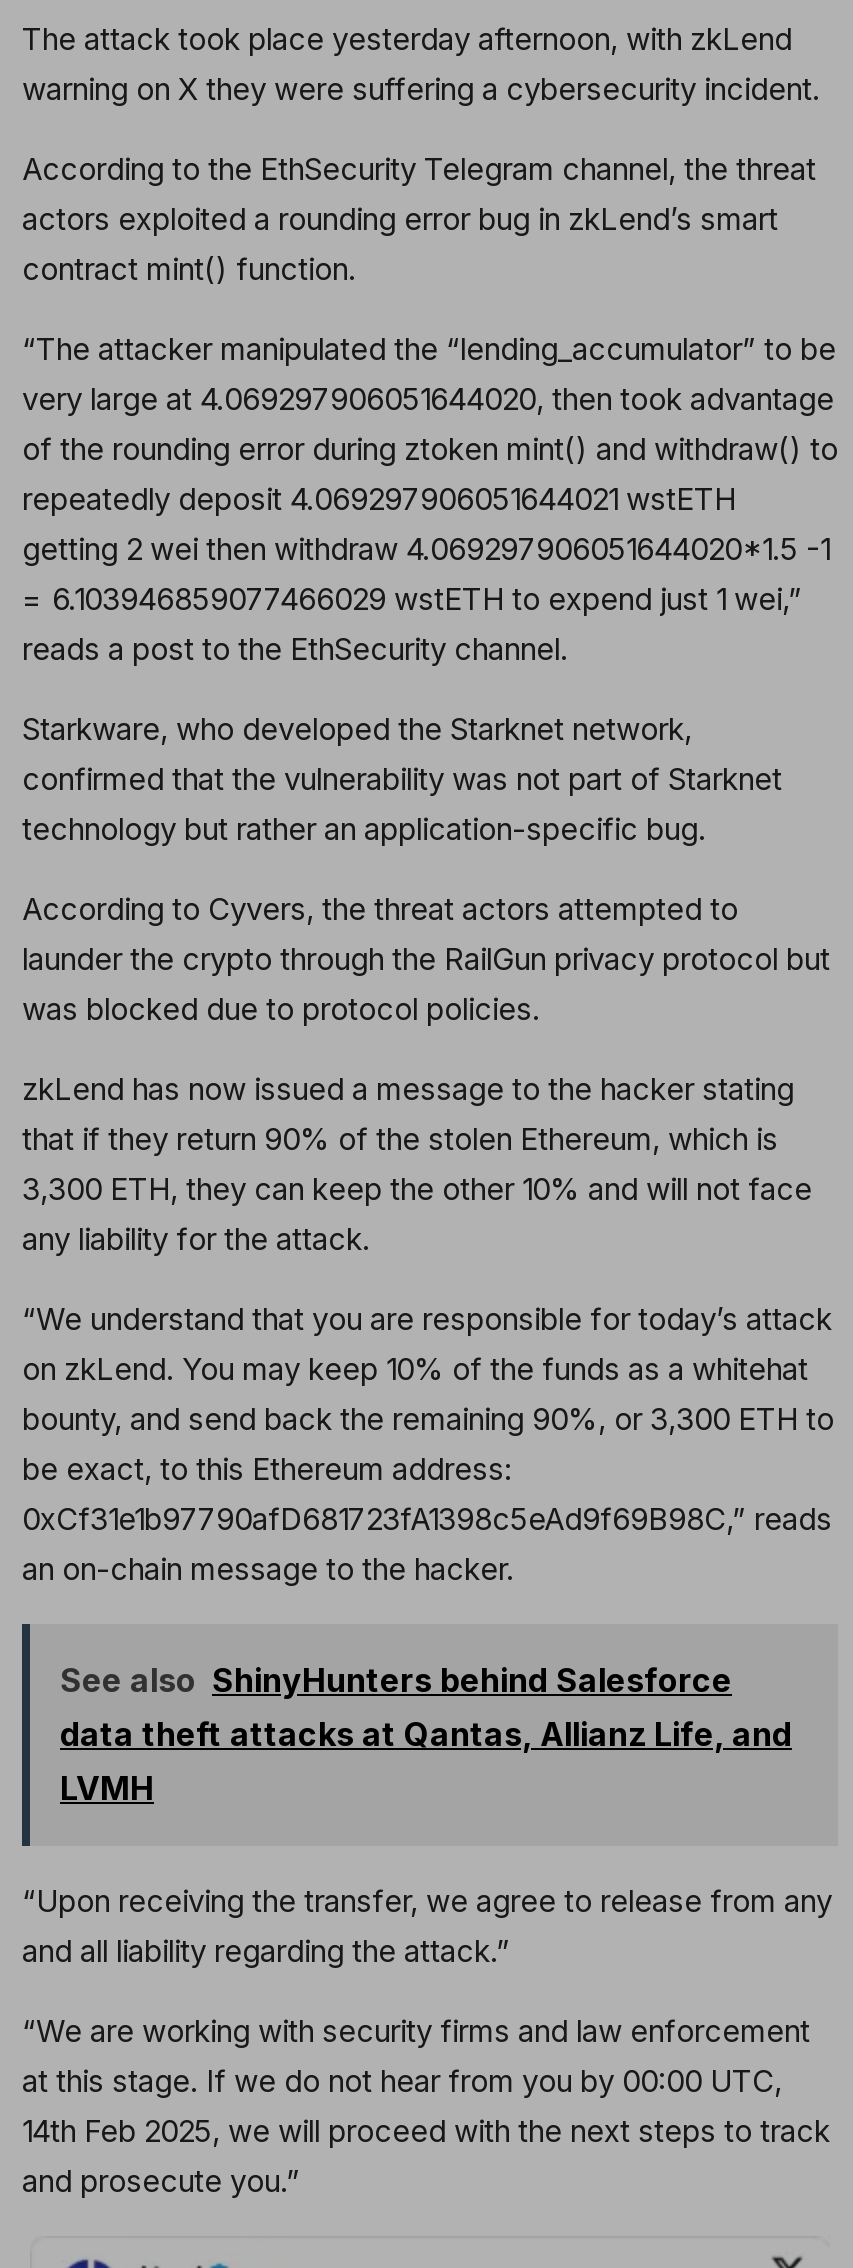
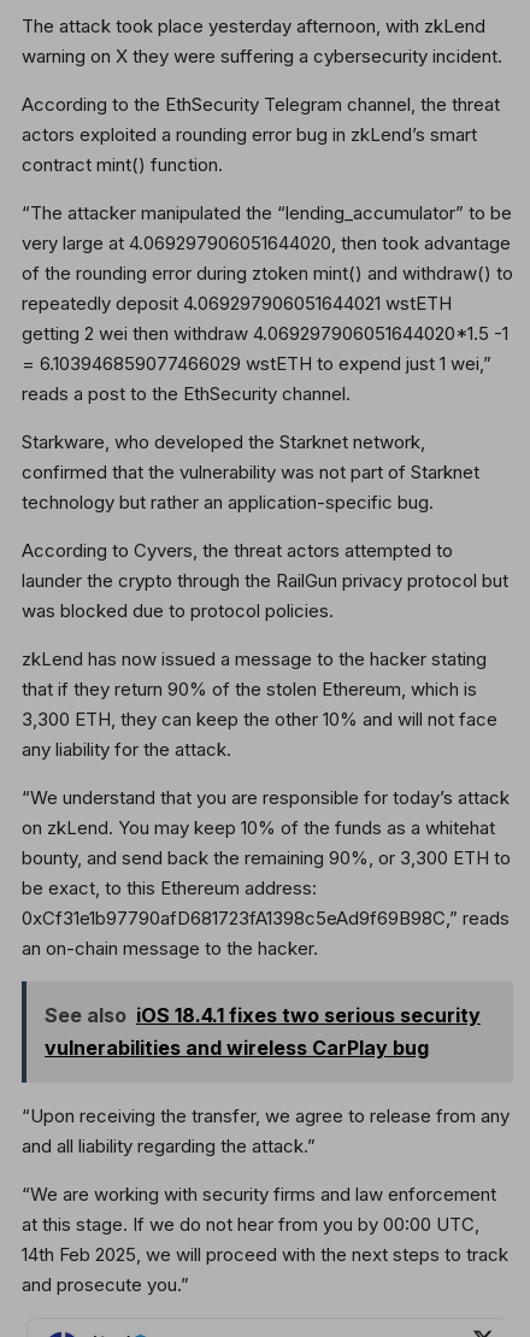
- See also ShinyHunters behind Salesforce
- data theft attacks at Qantas, Allianz Life, and
- LVMH
+ See also iOS 18.4.1 fixes two serious security
+ vulnerabilities and wireless CarPlay bug
